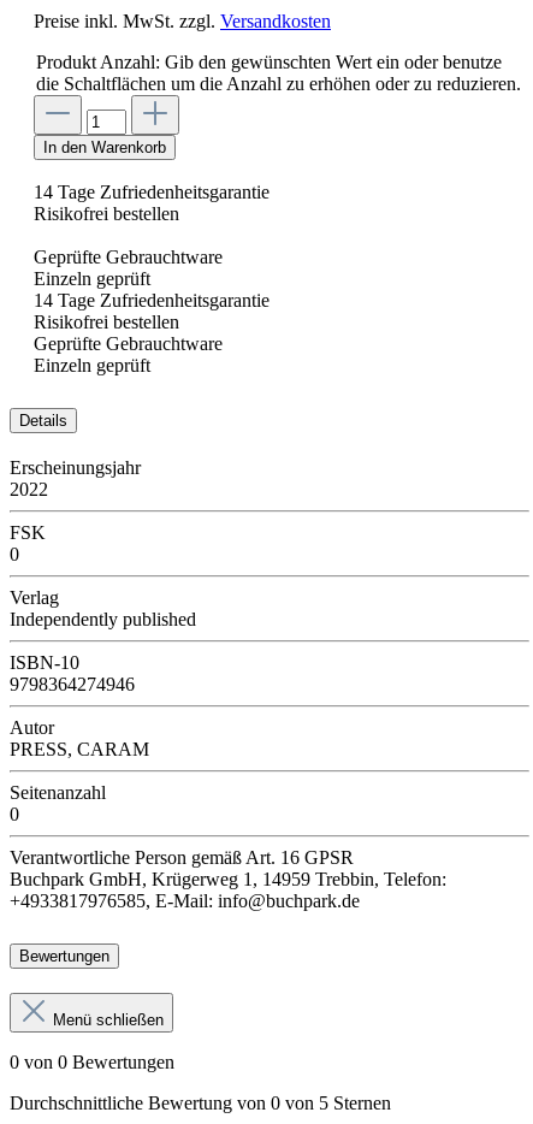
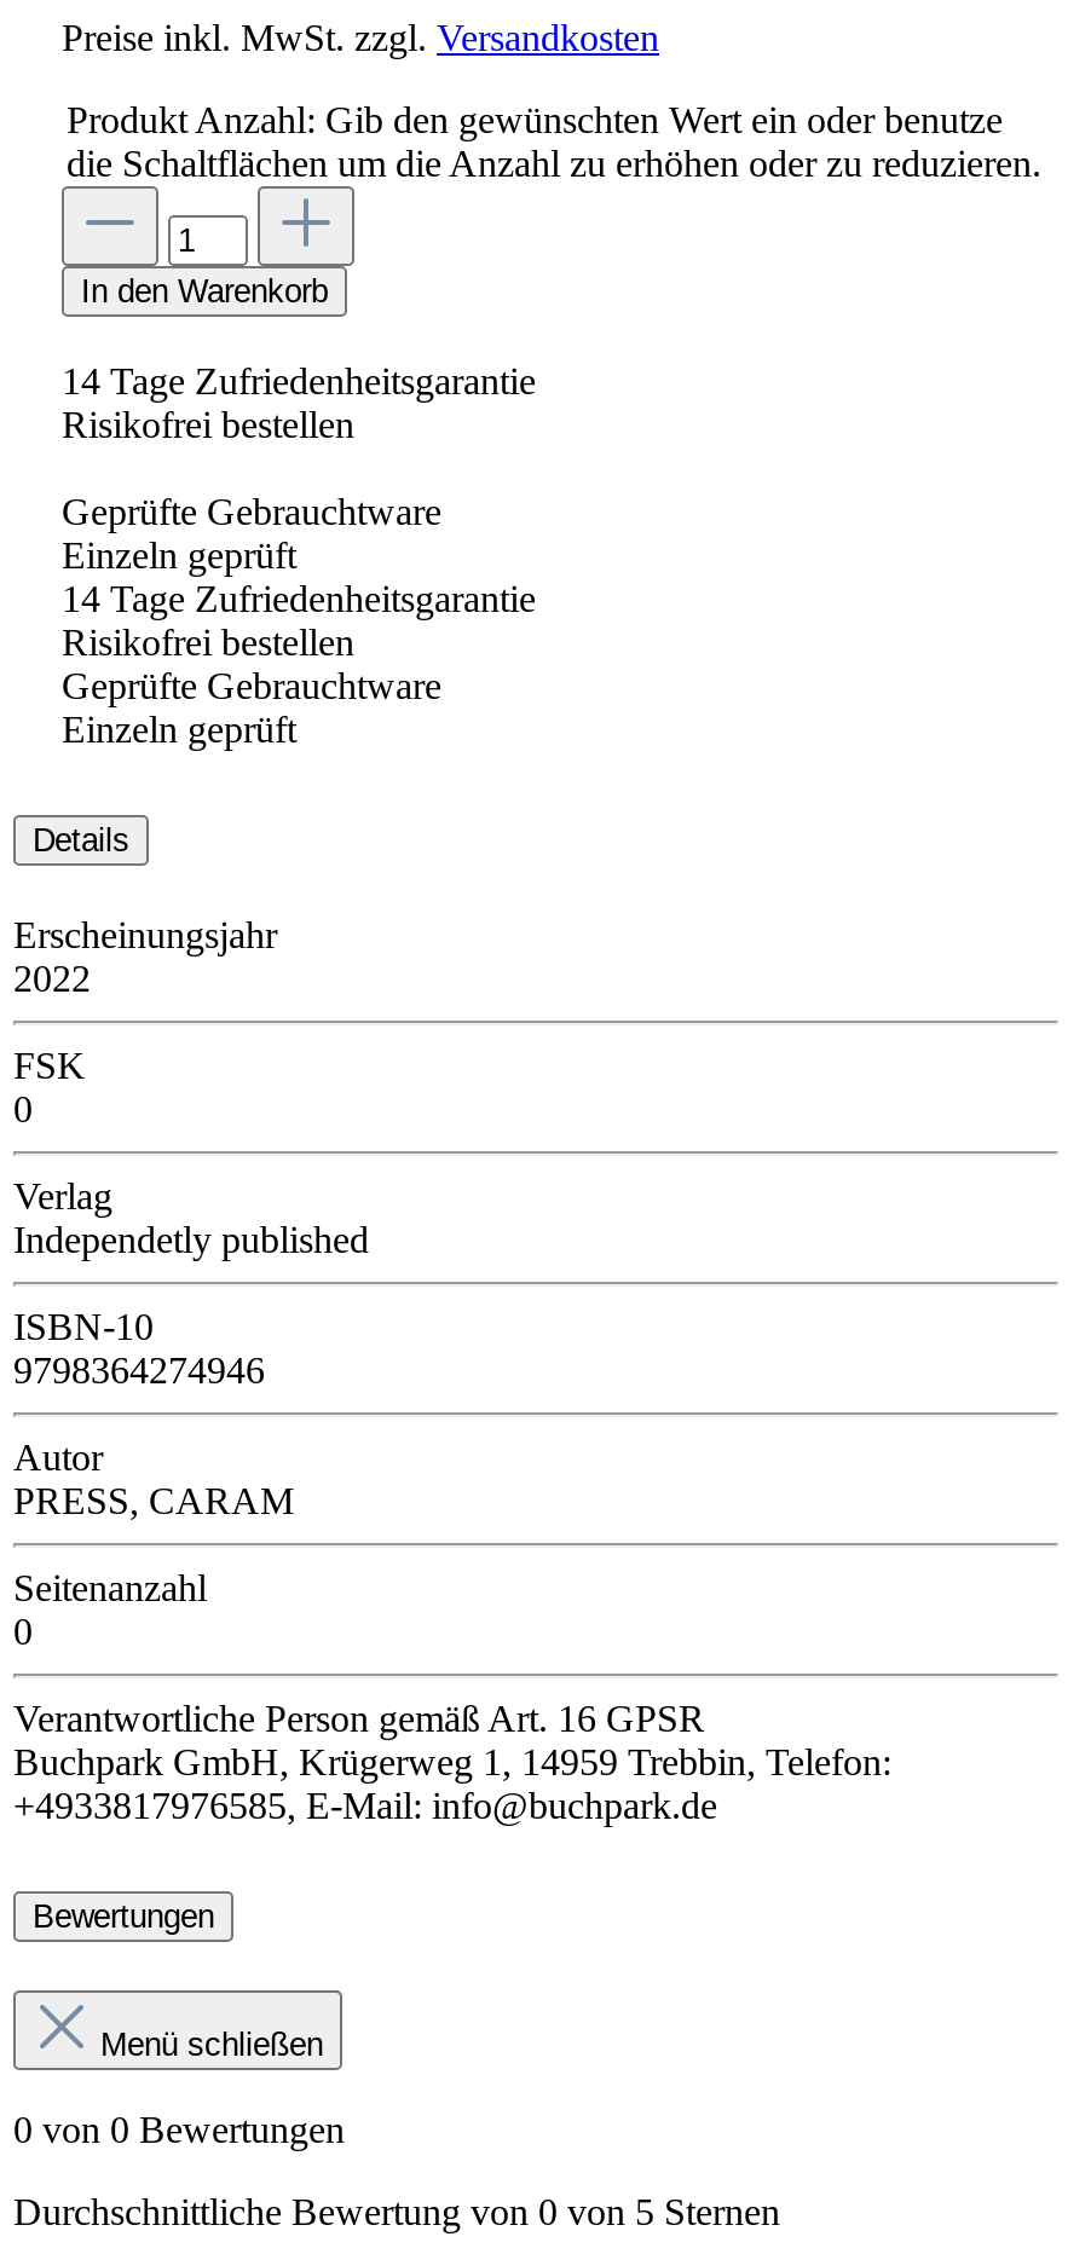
- Independently published
+ Independetly published
